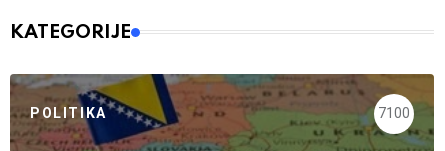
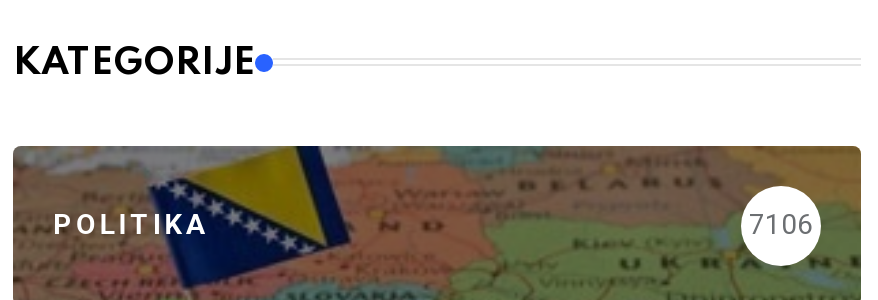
- 7100
+ 7106
